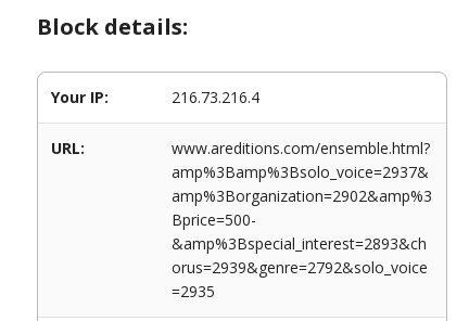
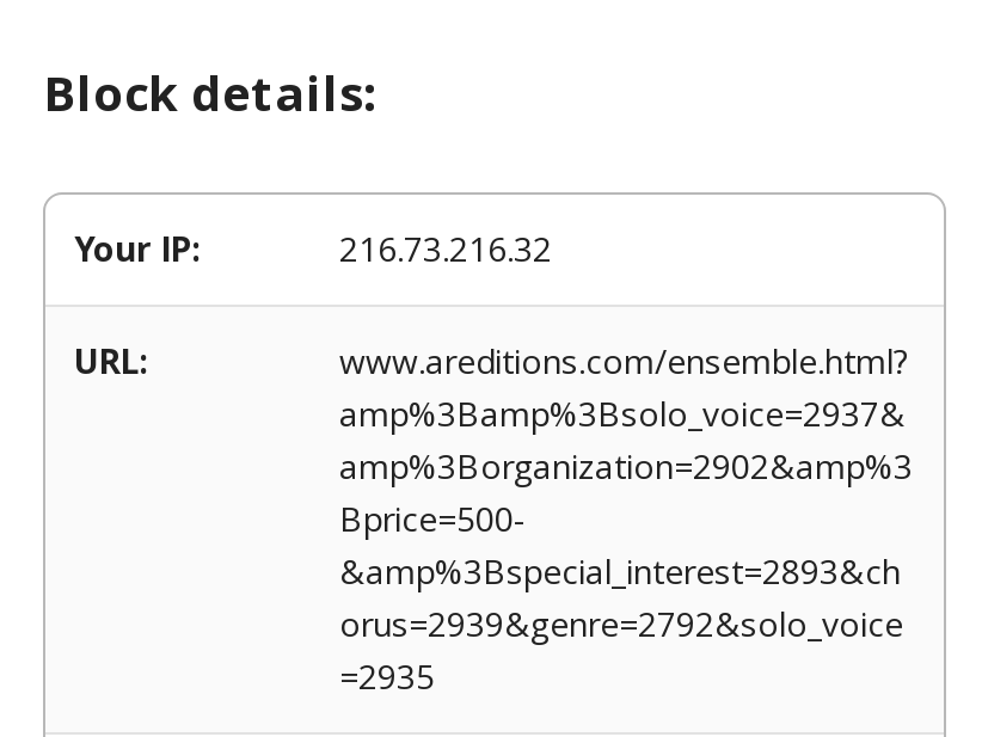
- 216.73.216.4
+ 216.73.216.32
